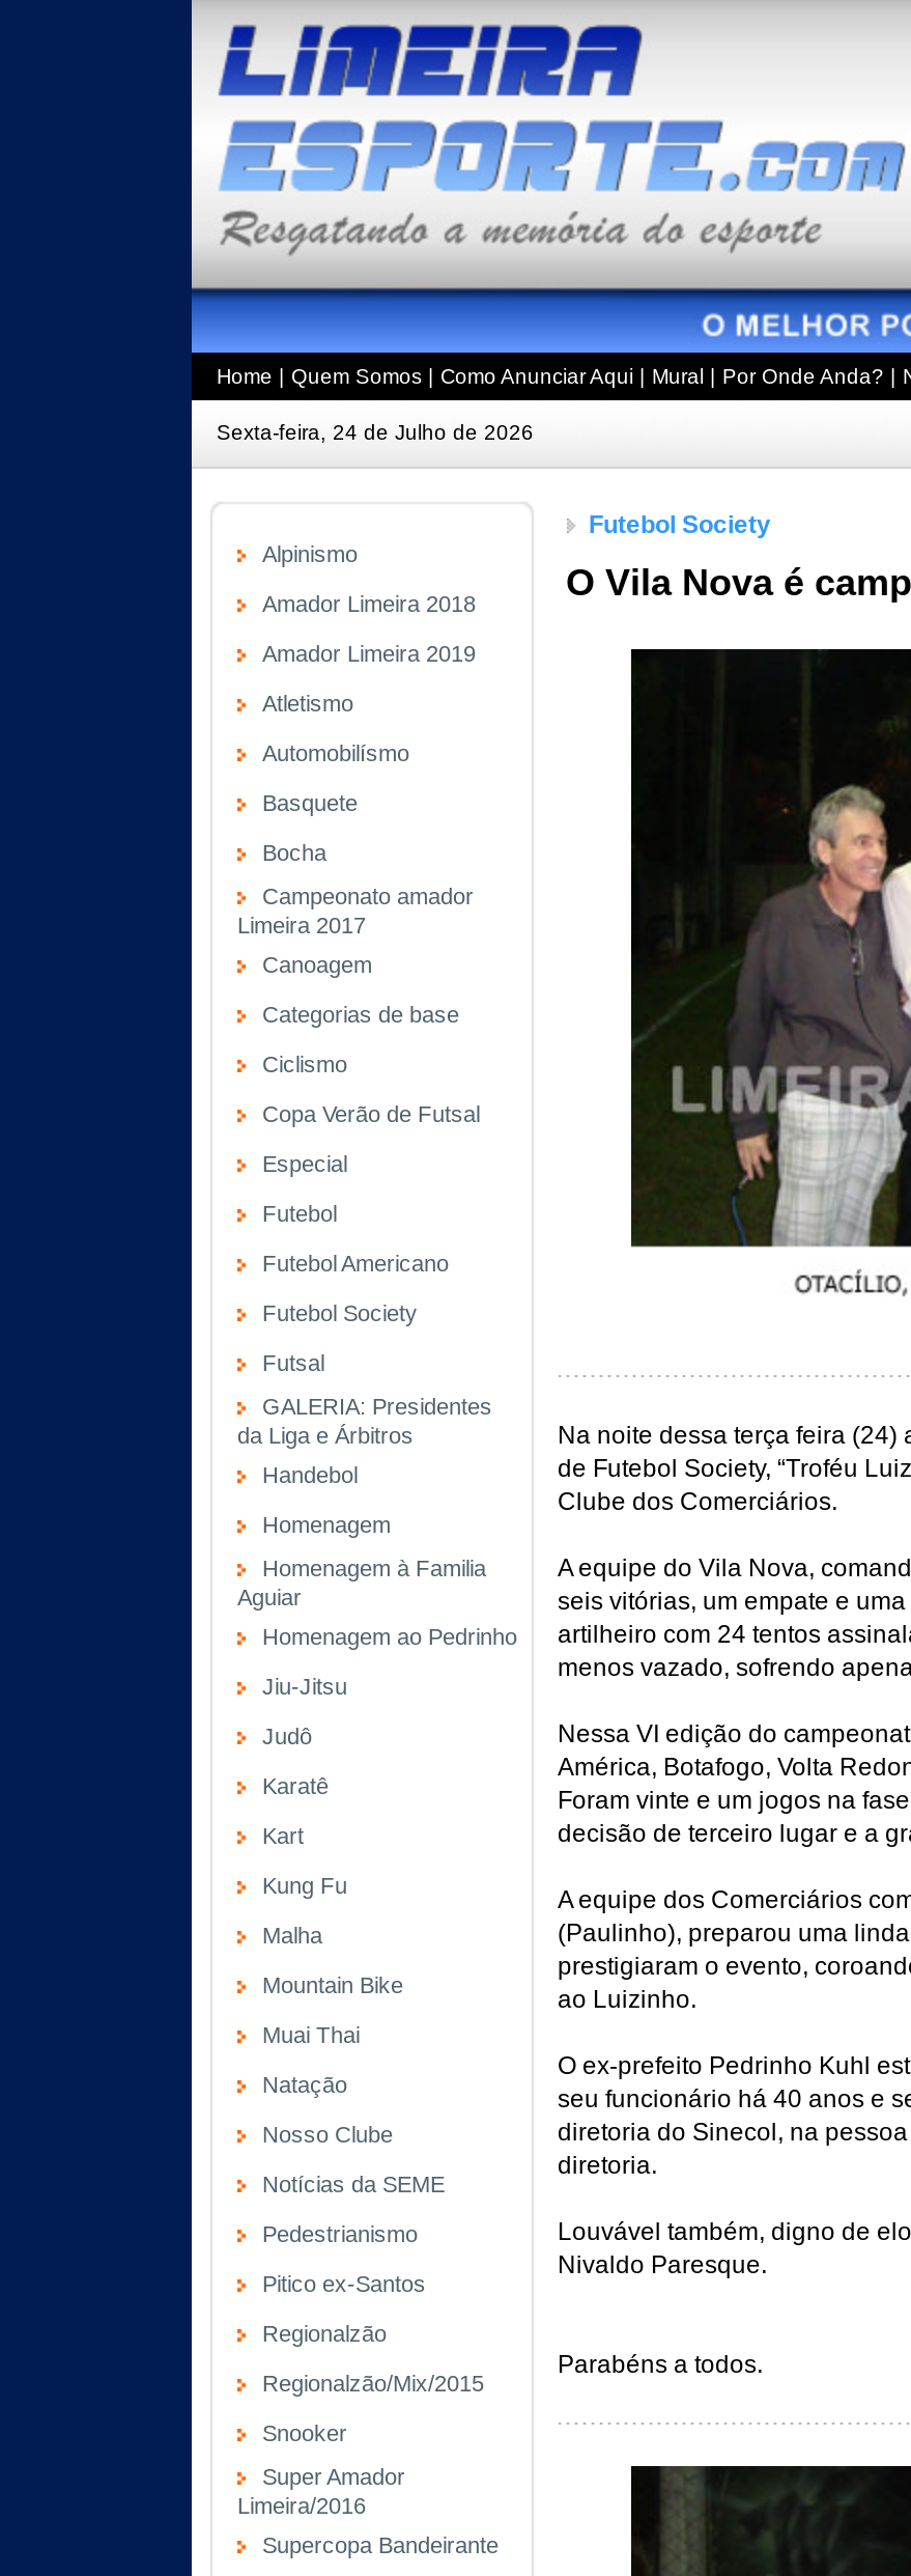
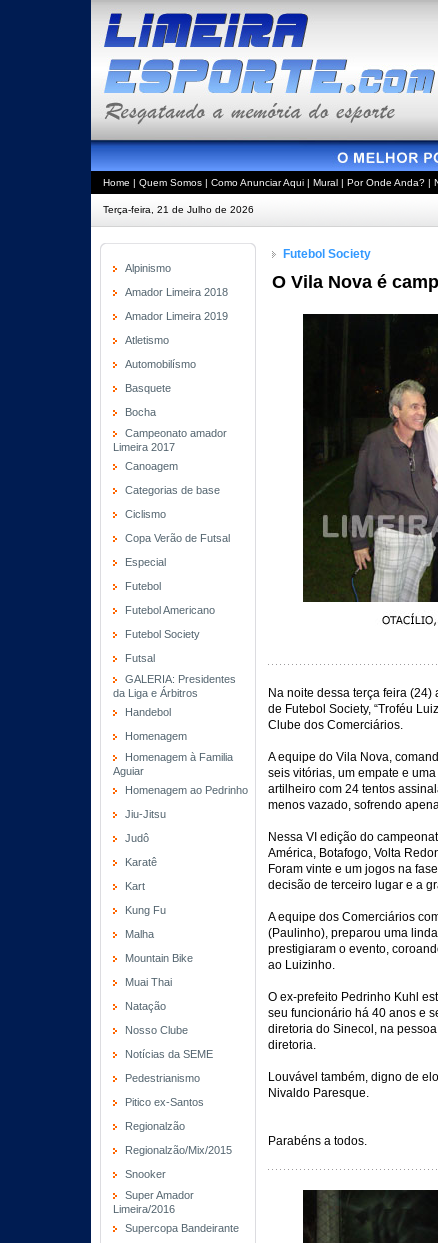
- Sexta-feira, 24 de Julho de 2026
+ Terça-feira, 21 de Julho de 2026
